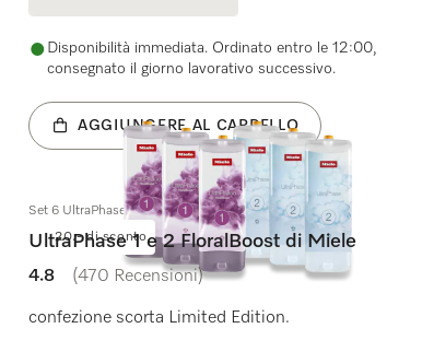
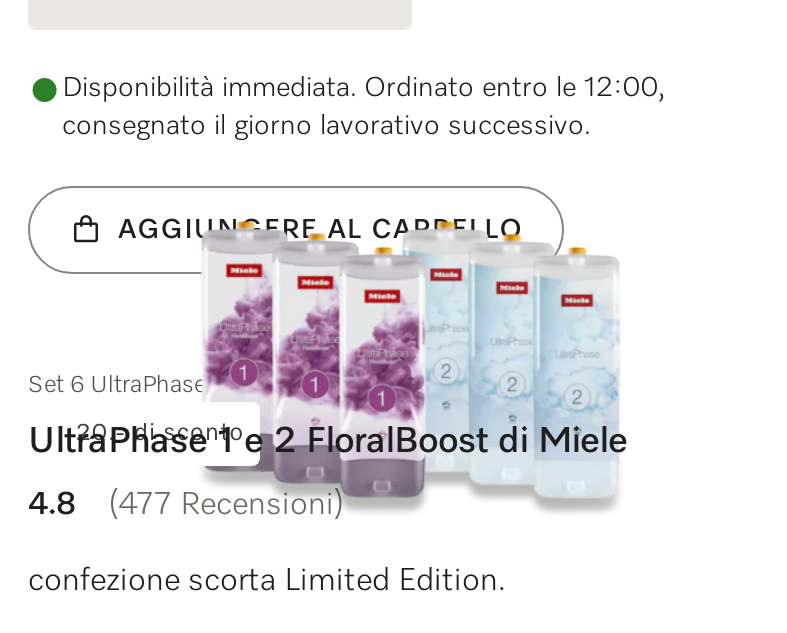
- 4.8 (470 Recensioni)
+ 4.8 (477 Recensioni)
